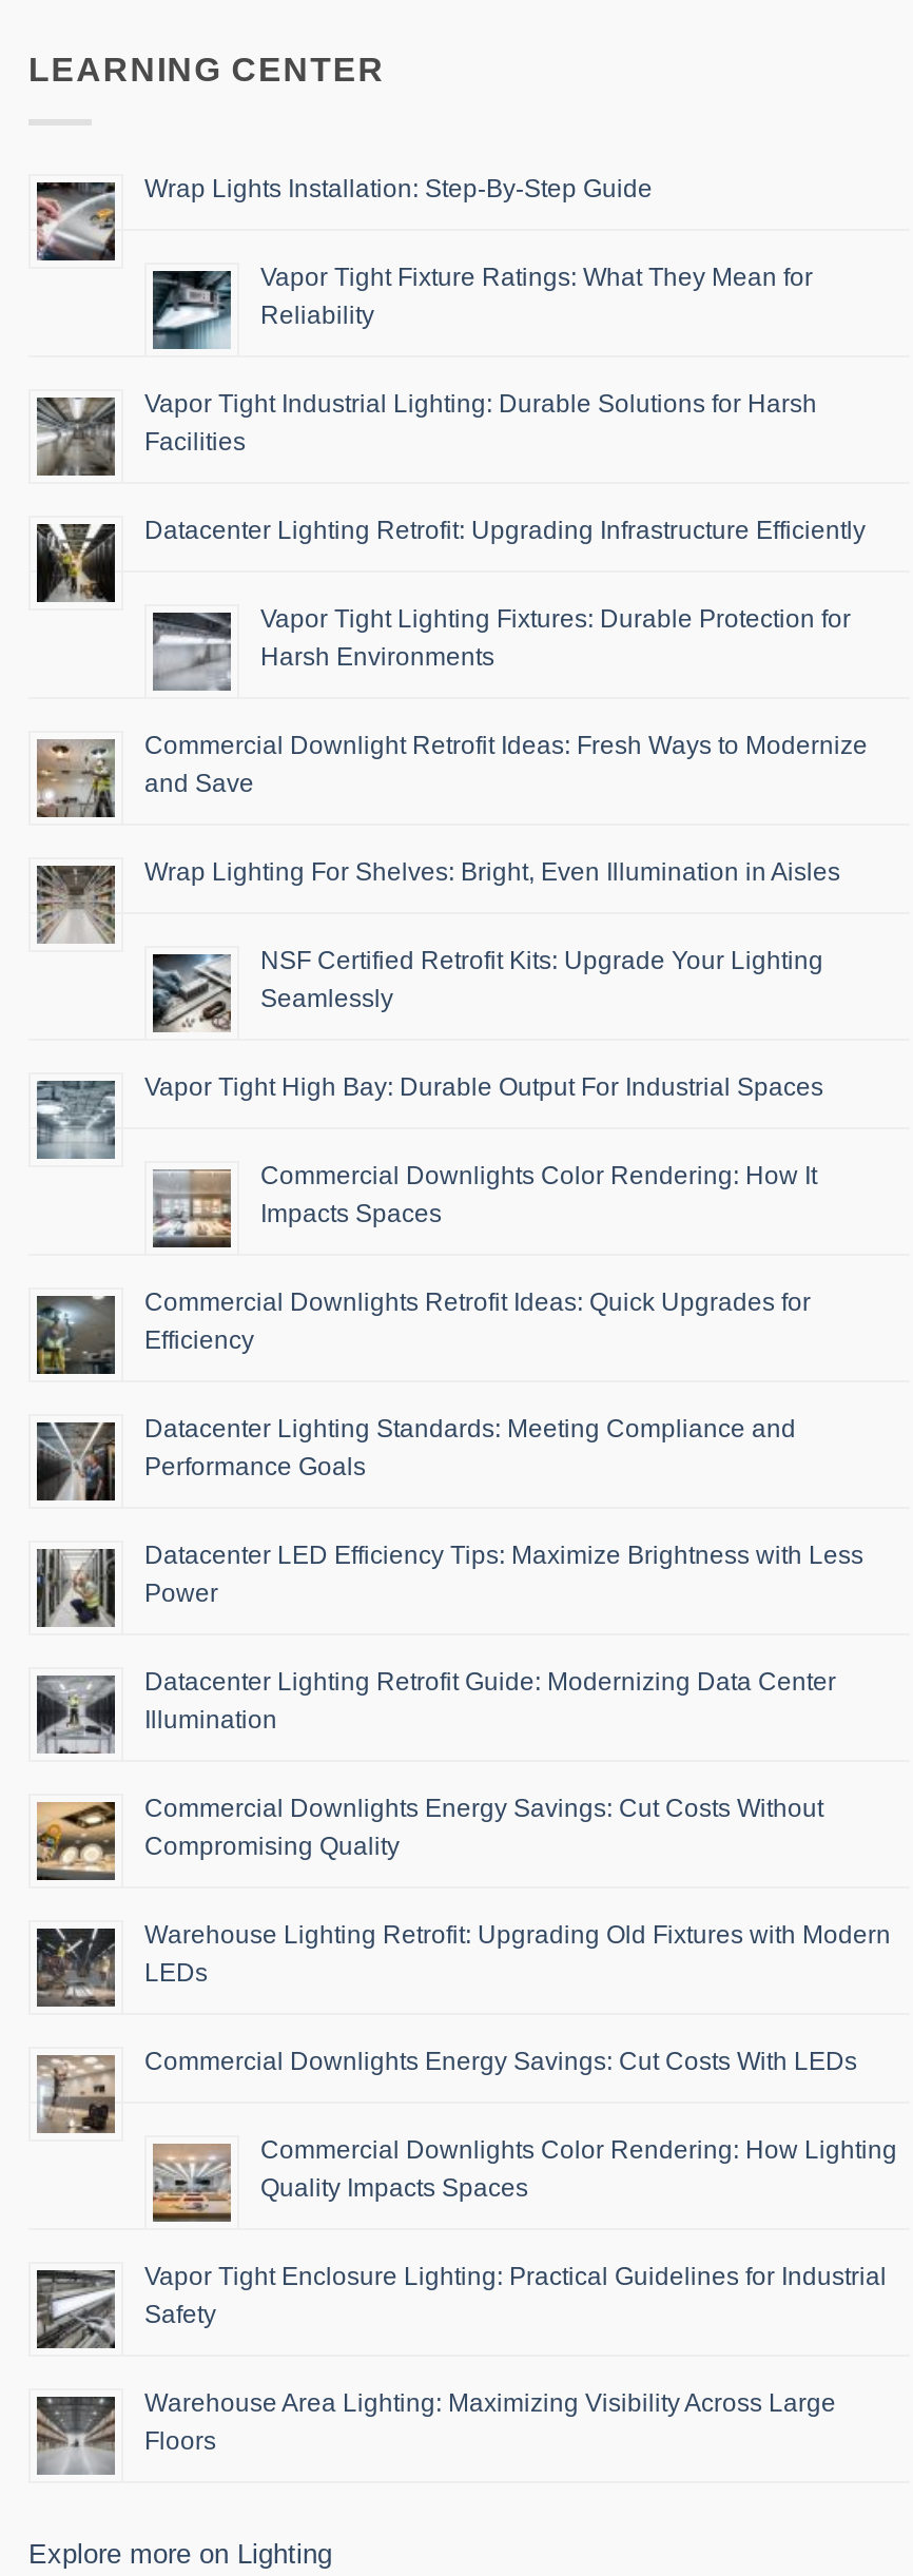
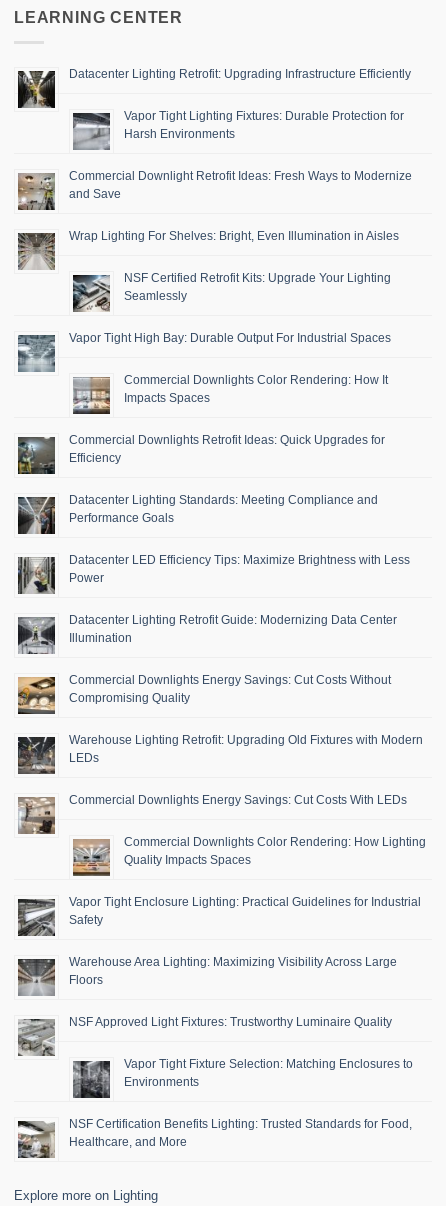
- [image]
- Wrap Lights Installation: Step-By-Step Guide
- Vapor Tight Fixture Ratings: What They Mean for
- Reliability
- Vapor Tight Industrial Lighting: Durable Solutions for Harsh
- Facilities

- [image]

- [image]

moved up: [image] | Datacenter Lighting Retrofit: Upgrading Infrastructure Efficiently | Vapor Tight Lighting Fixtures: Durable Protection for | ... | Warehouse Area Lighting: Maximizing Visibility Across Large | Floors

+ [image]
+ NSF Approved Light Fixtures: Trustworthy Luminaire Quality
+ Vapor Tight Fixture Selection: Matching Enclosures to
+ Environments
+ NSF Certification Benefits Lighting: Trusted Standards for Food,
+ Healthcare, and More

+ [image]

+ [image]
